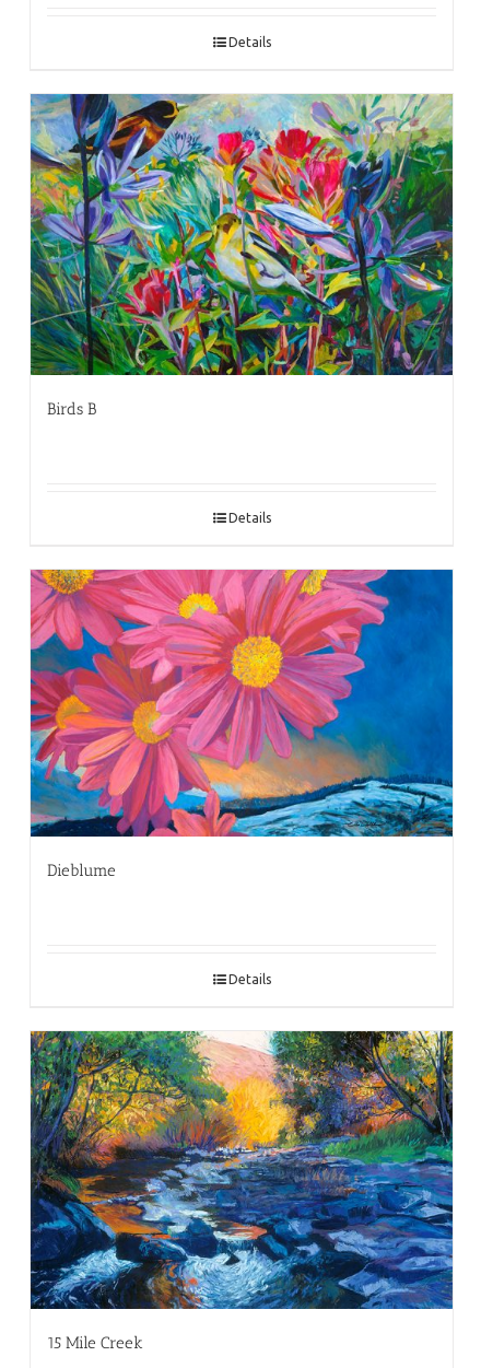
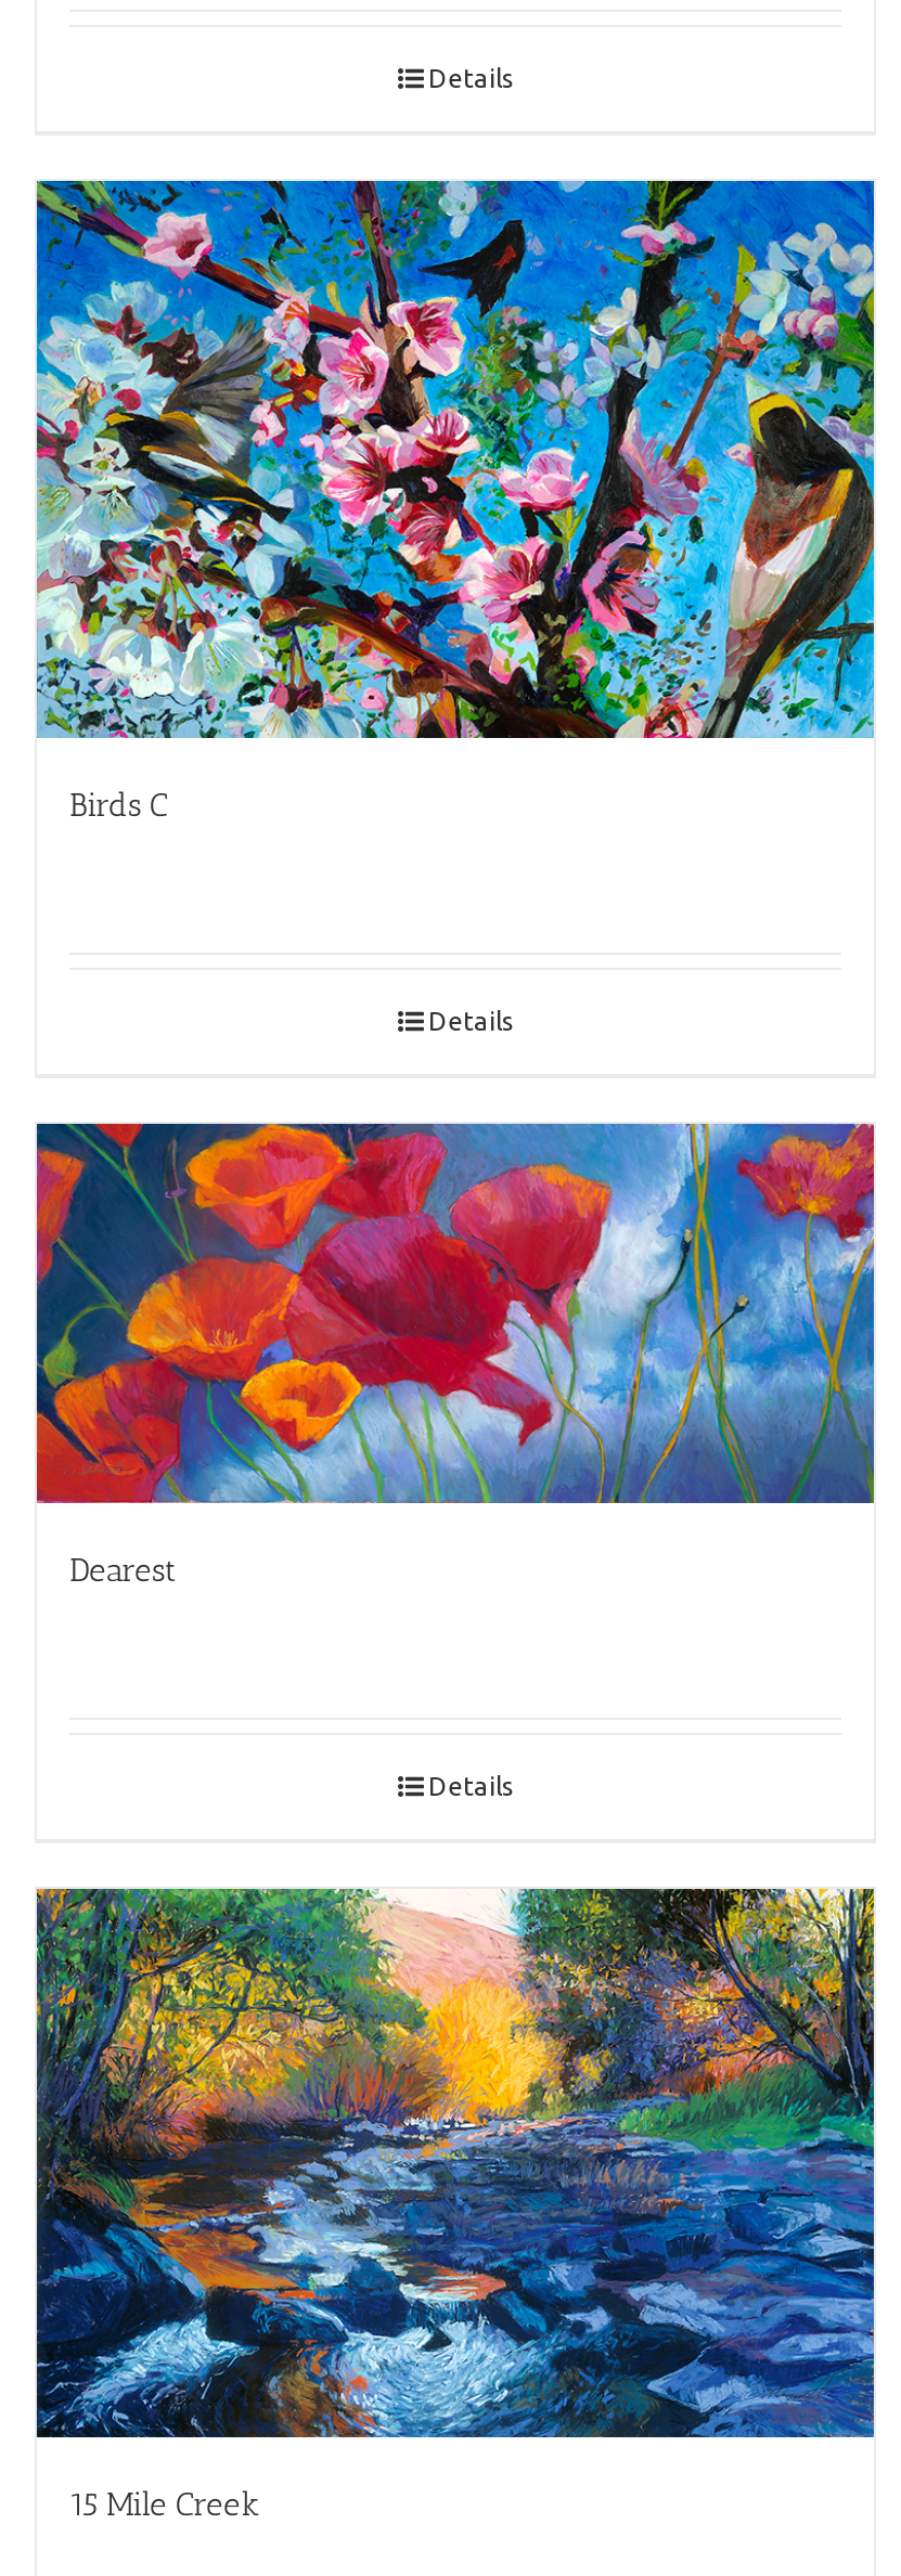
- [image]
- Birds B
+ [image]
+ Birds C

- [image]
- Dieblume
+ [image]
+ Dearest
